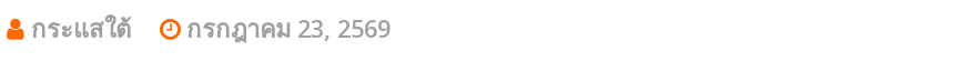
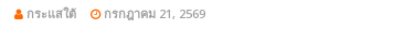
- กรกฎาคม 23, 2569
+ กรกฎาคม 21, 2569
